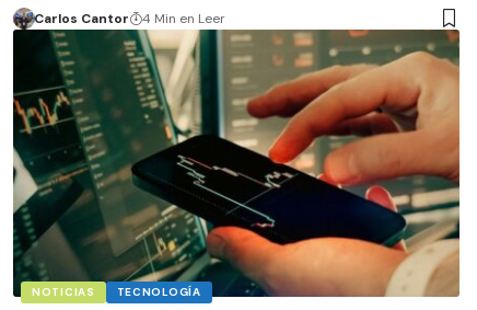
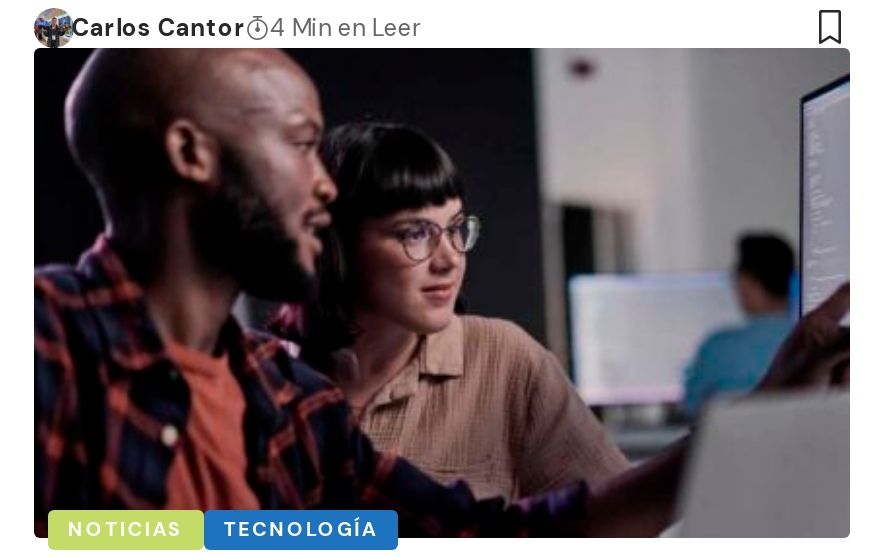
- [image]
+ [image]
